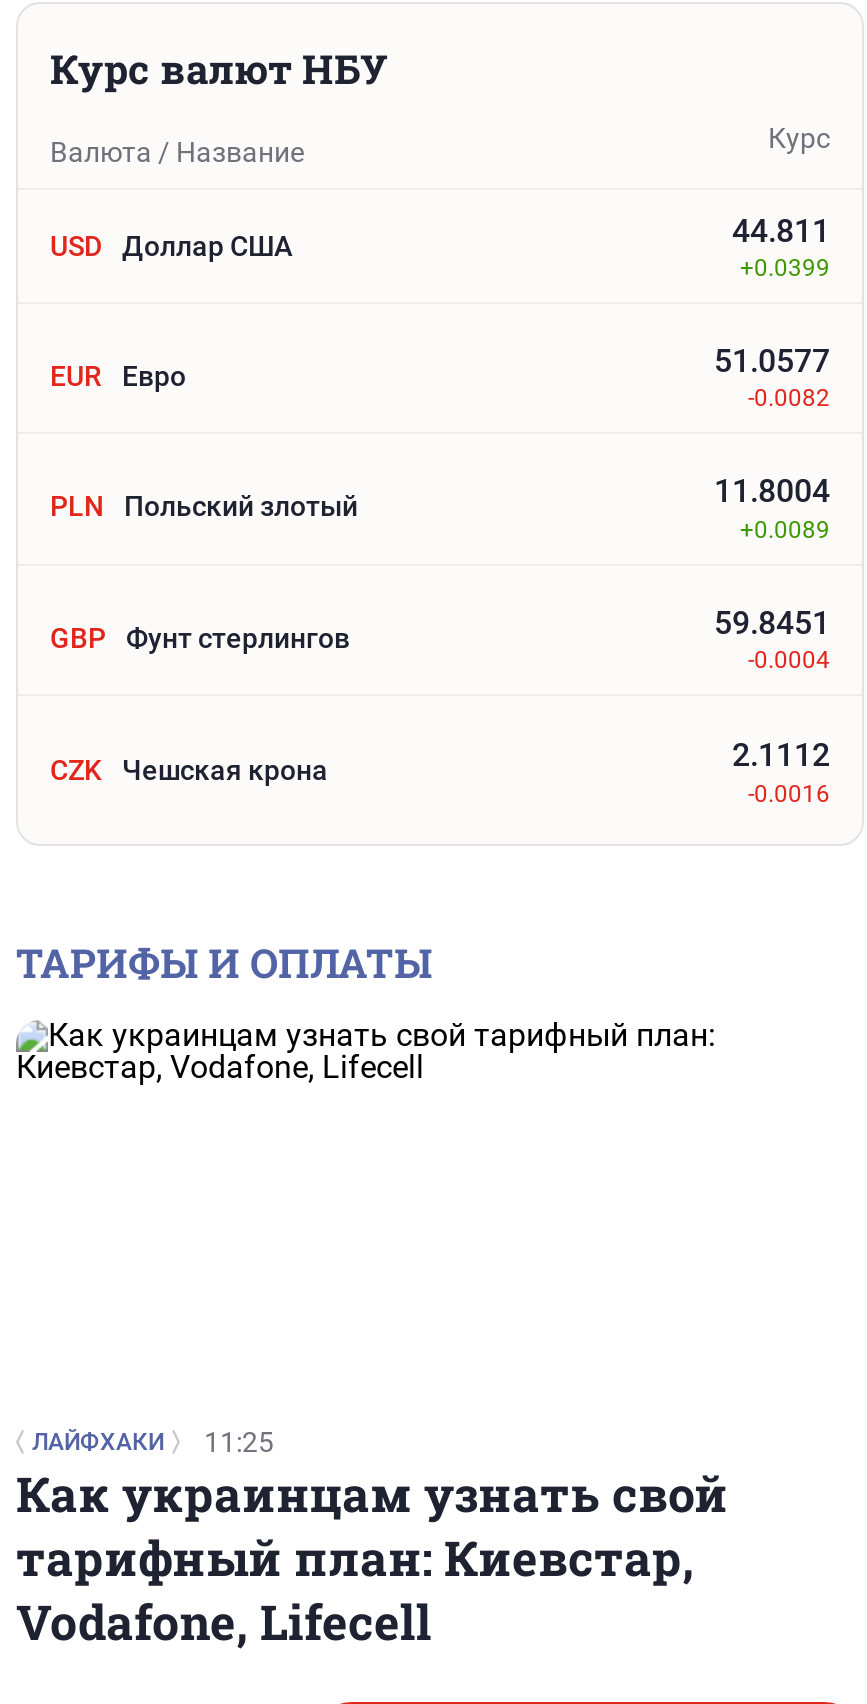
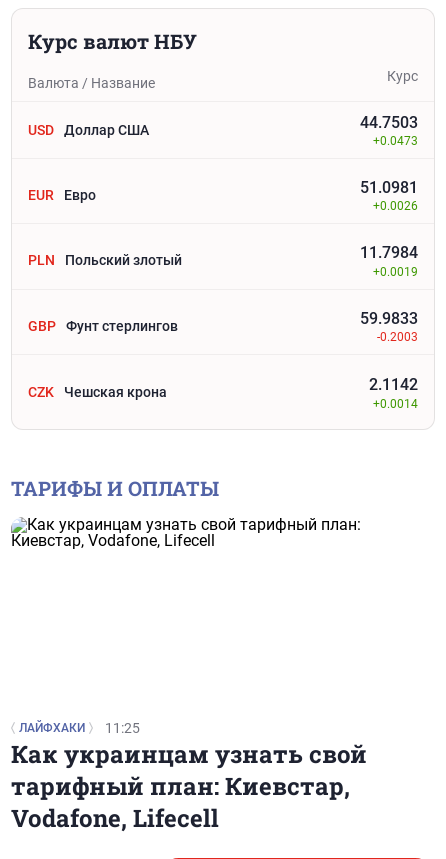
- 44.811
+ 44.7503

- +0.0399
+ +0.0473

- 51.0577
+ 51.0981

- -0.0082
+ +0.0026

- 11.8004
+ 11.7984

- +0.0089
+ +0.0019

- 59.8451
+ 59.9833

- -0.0004
+ -0.2003

- 2.1112
+ 2.1142

- -0.0016
+ +0.0014
